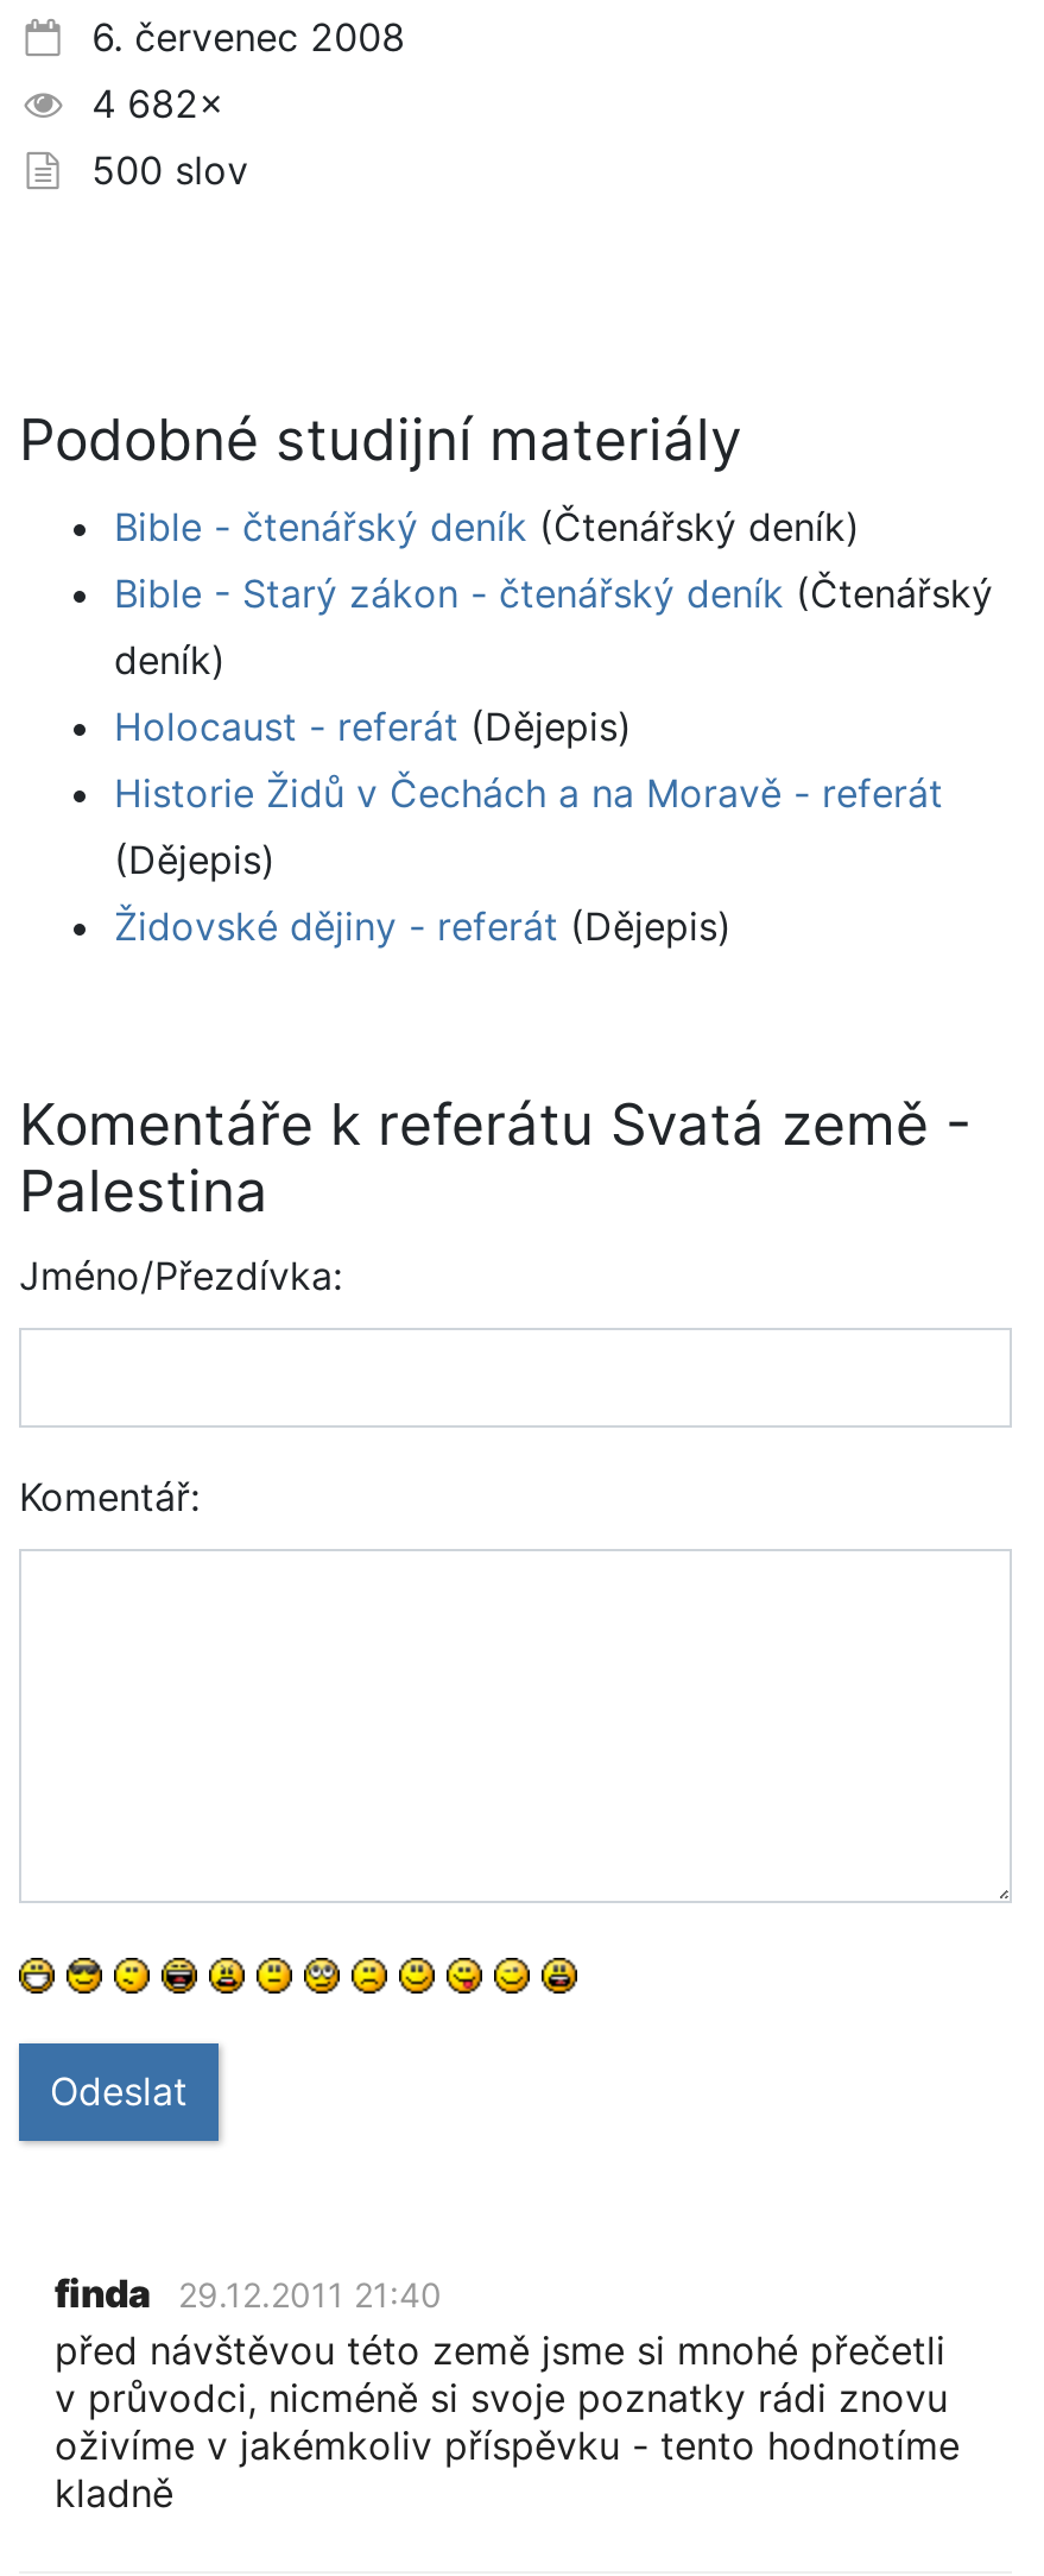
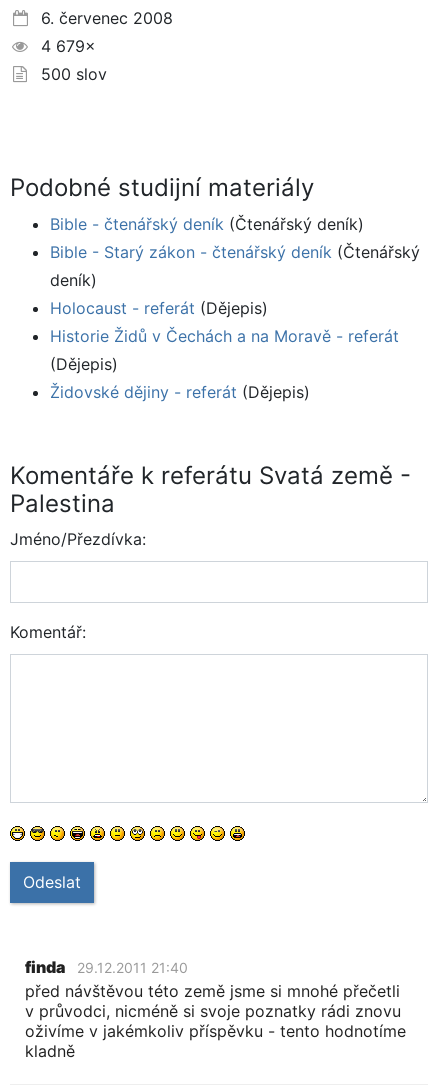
- 4 682×
+ 4 679×
